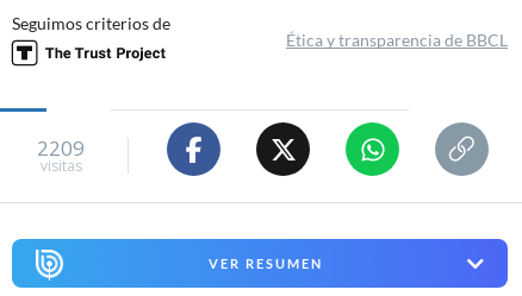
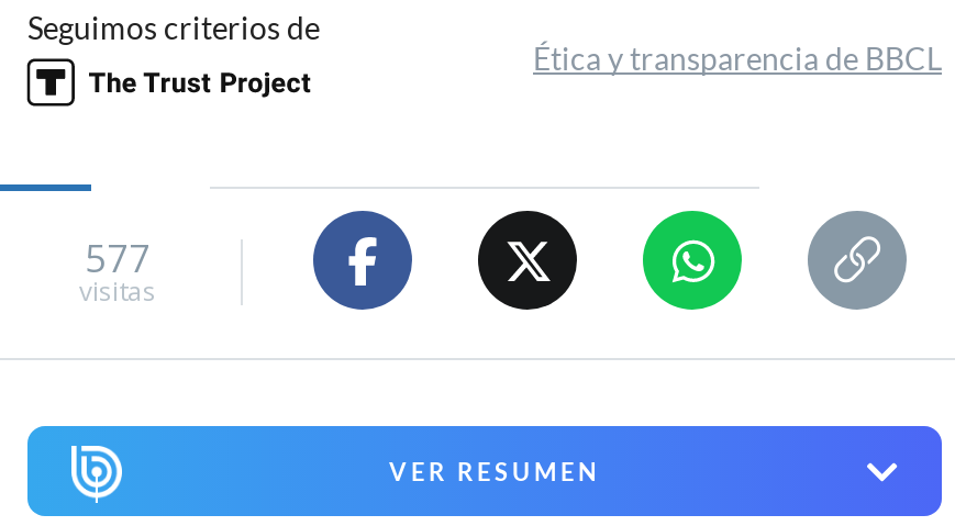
- 2209
+ 577
